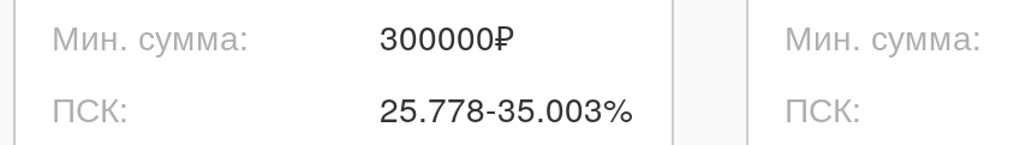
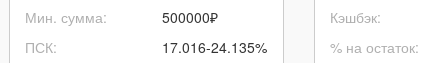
- 300000₽
+ 500000₽

- Мин. сумма:
+ Кэшбэк:

- 25.778-35.003%
+ 17.016-24.135%

- ПСК:
+ % на остаток:
